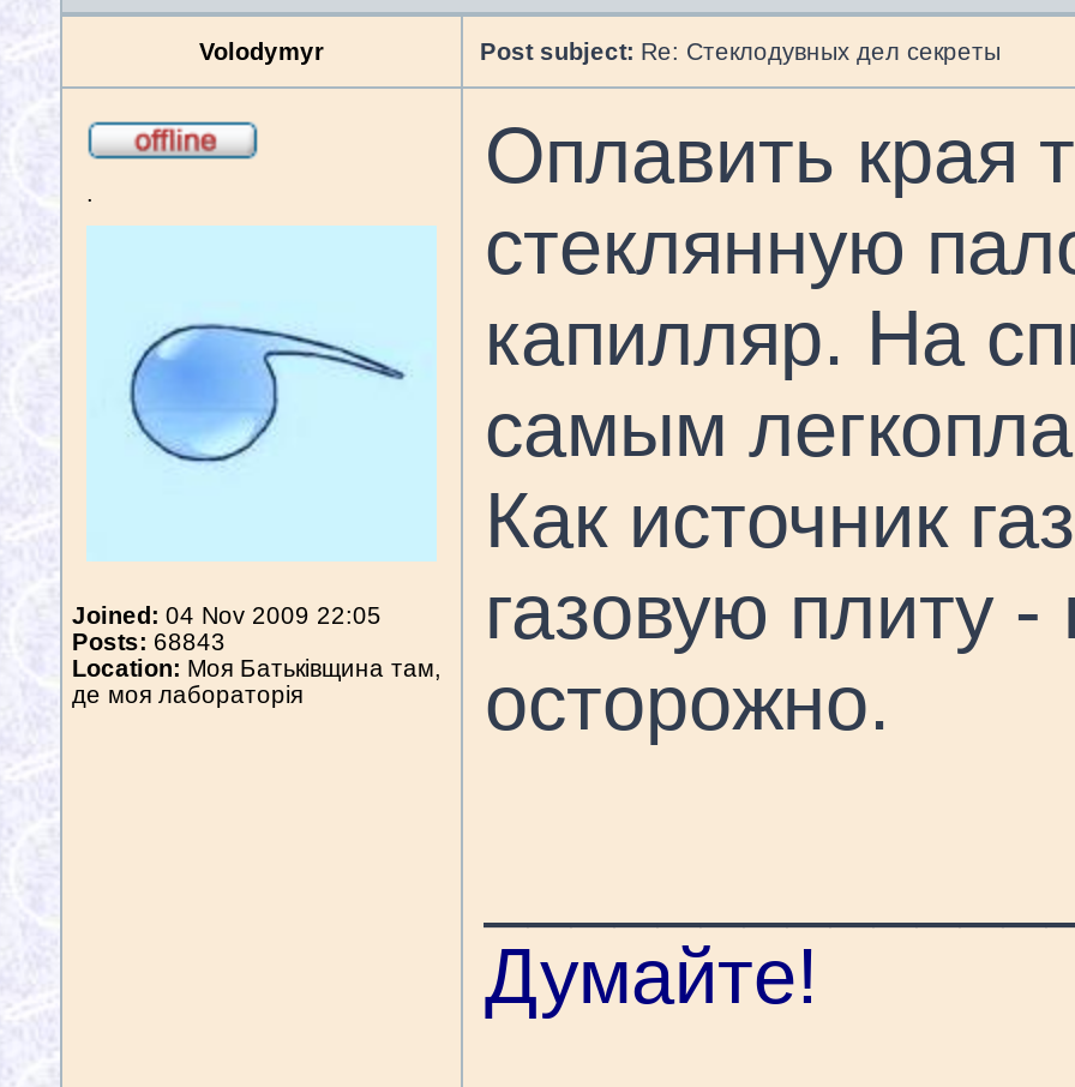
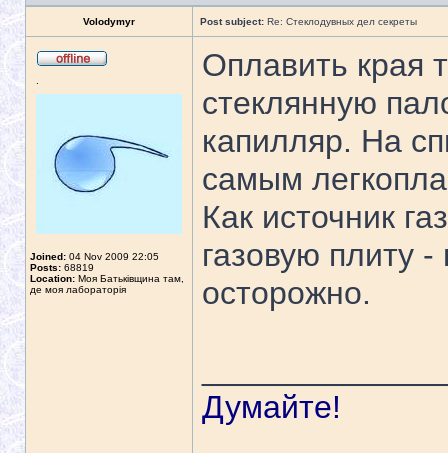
- Posts: 68843
+ Posts: 68819
